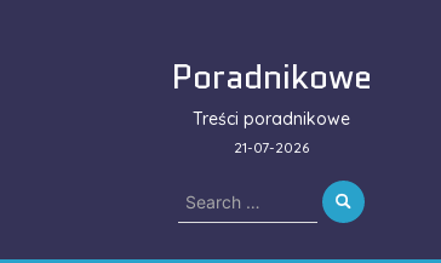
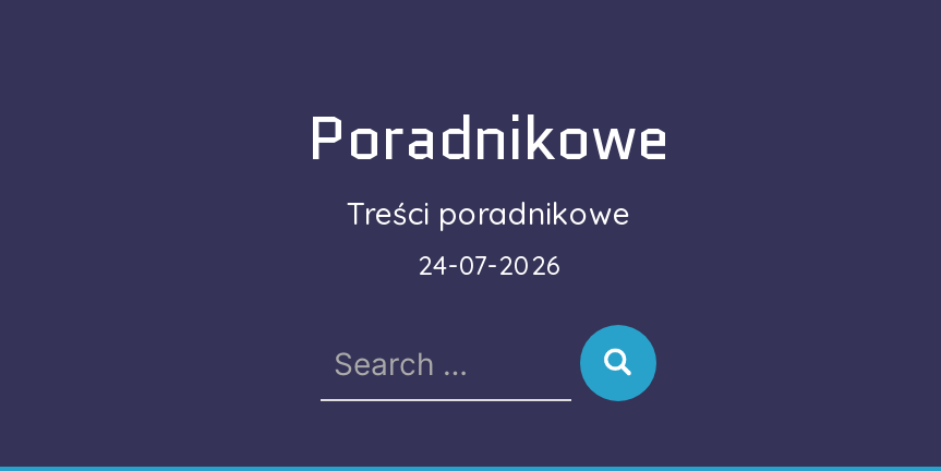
- 21-07-2026
+ 24-07-2026
